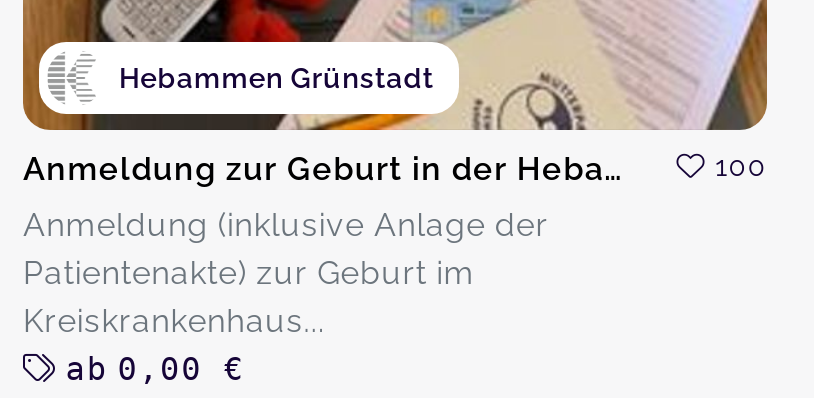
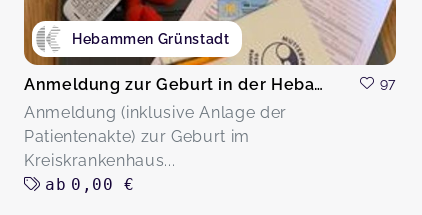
- 100
+ 97
